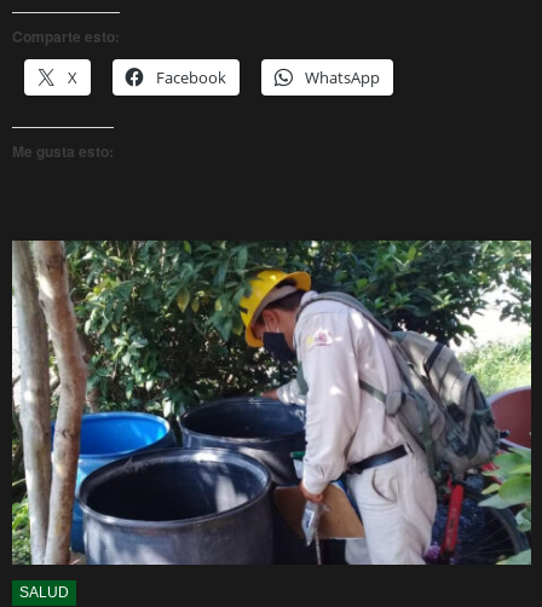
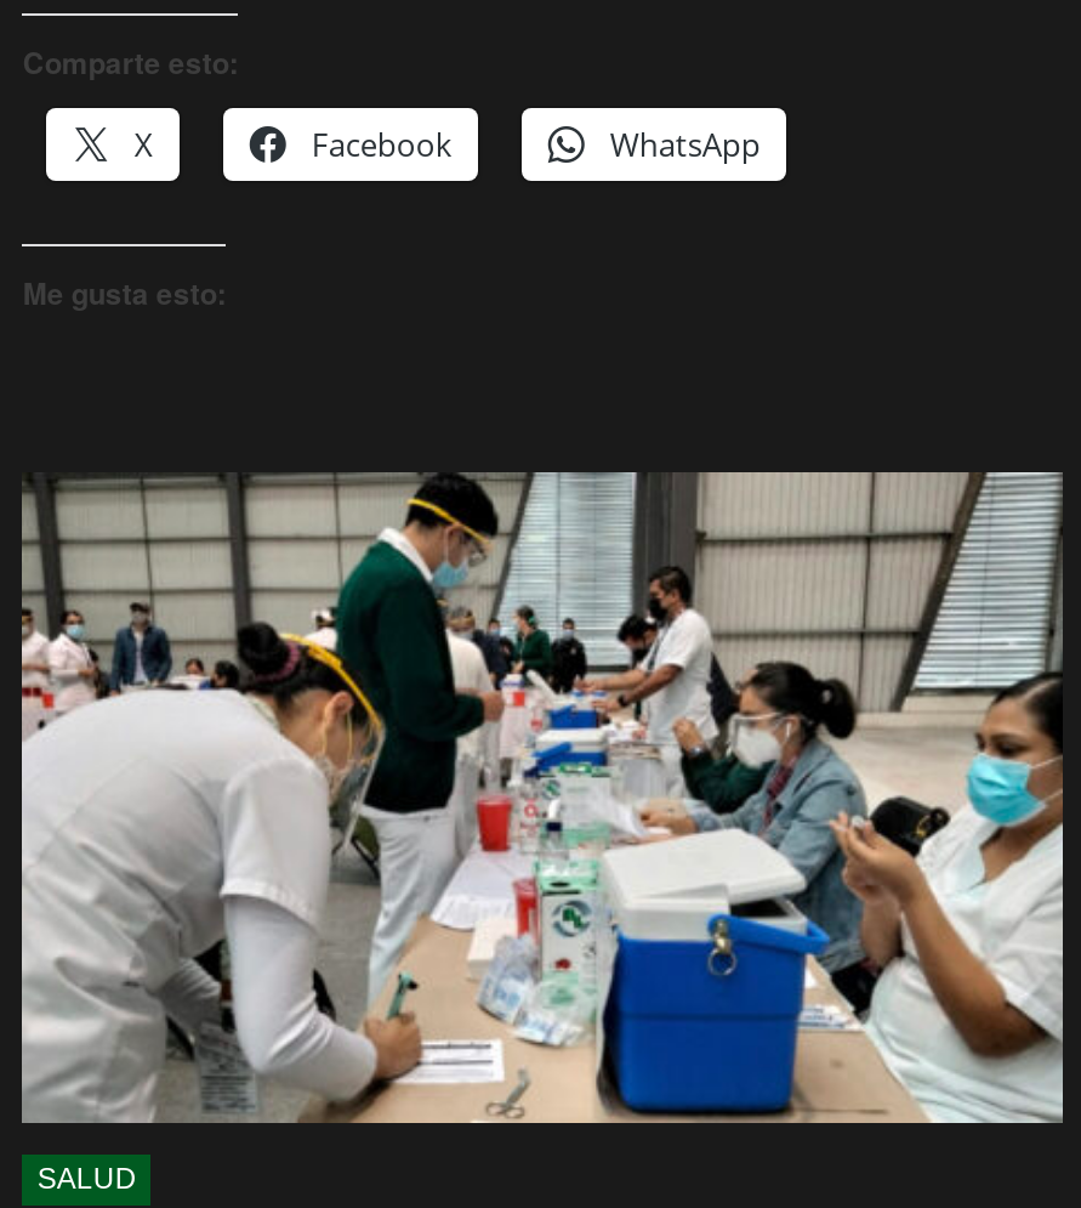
- [image]
+ [image]
